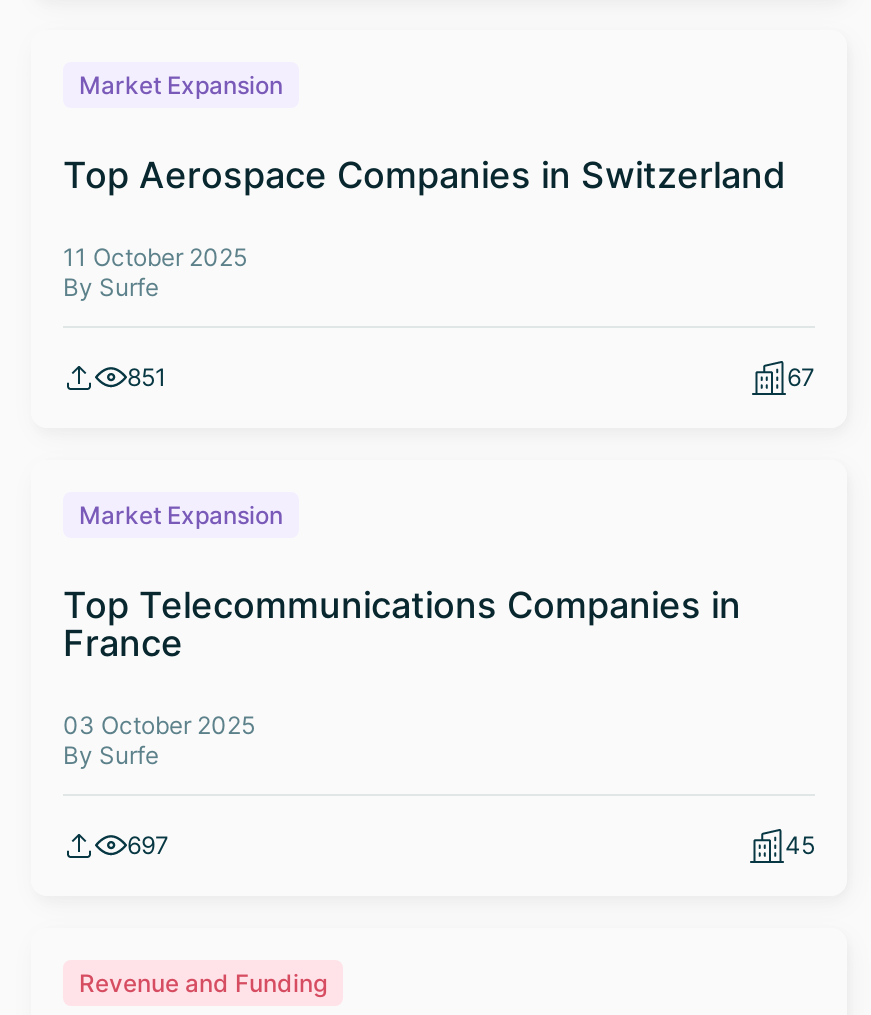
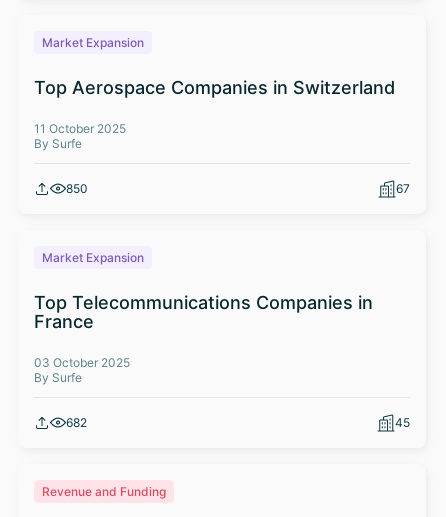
- 851
+ 850

- 697
+ 682
